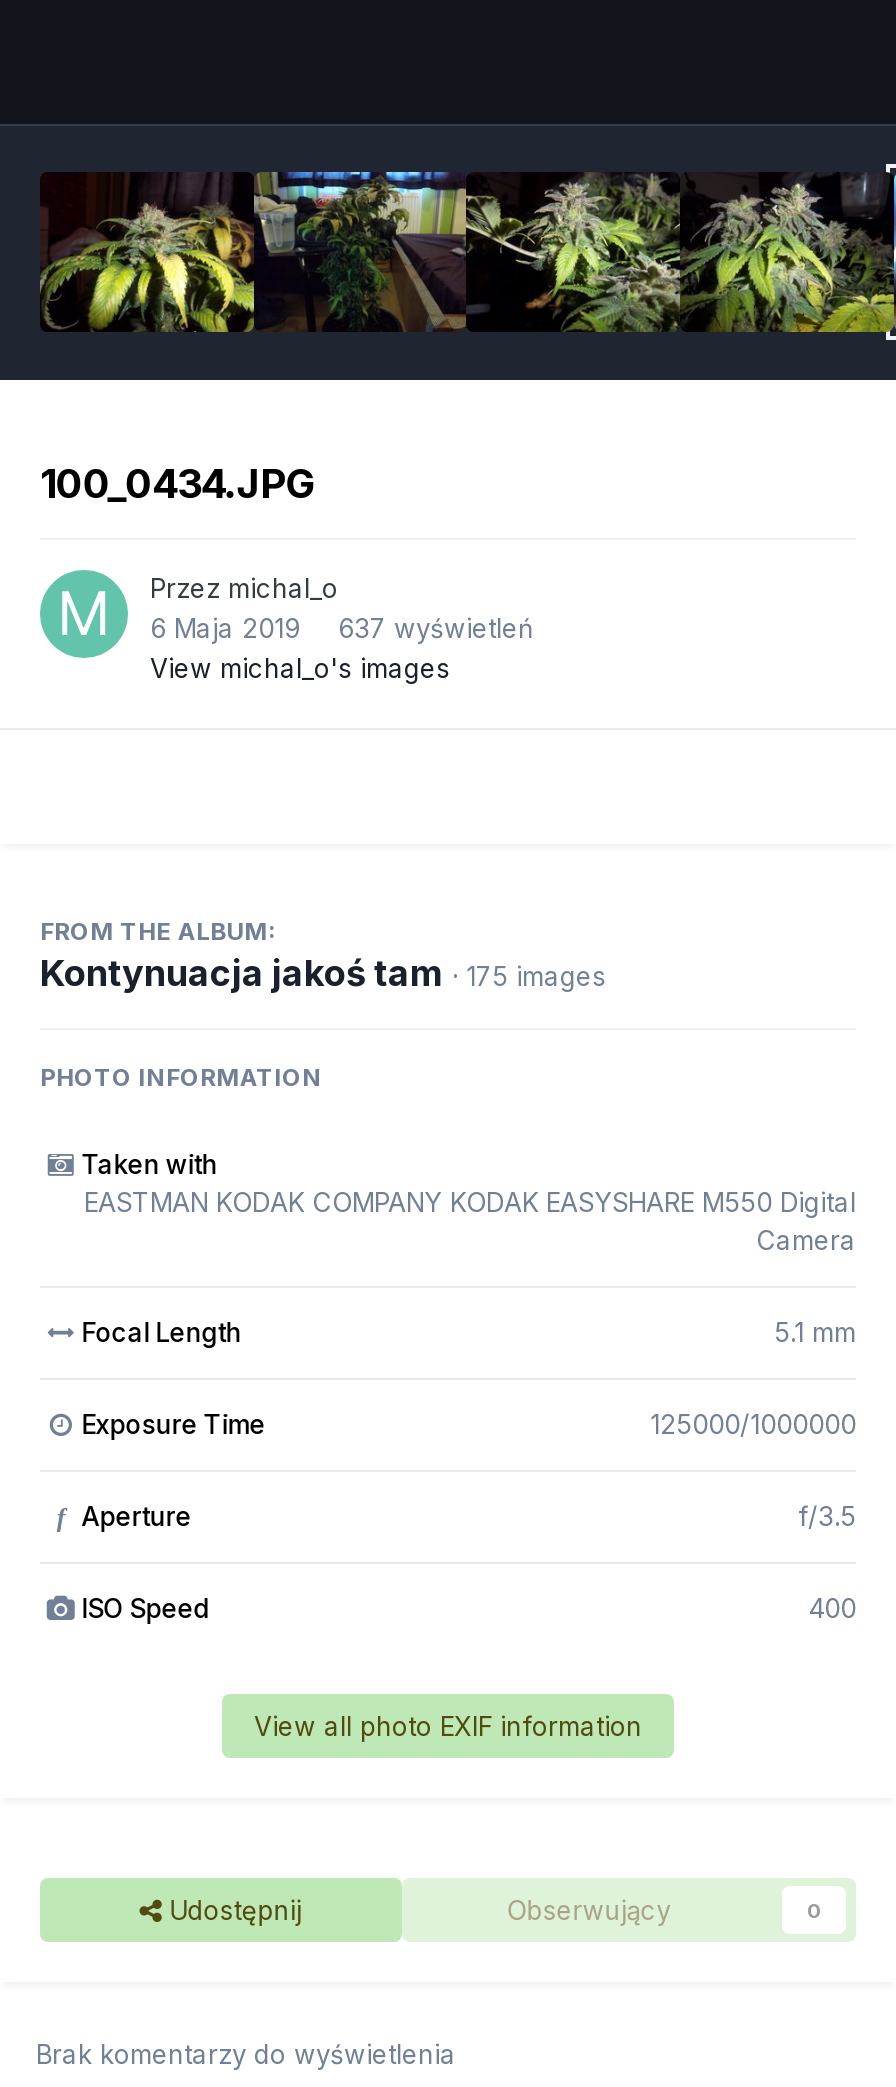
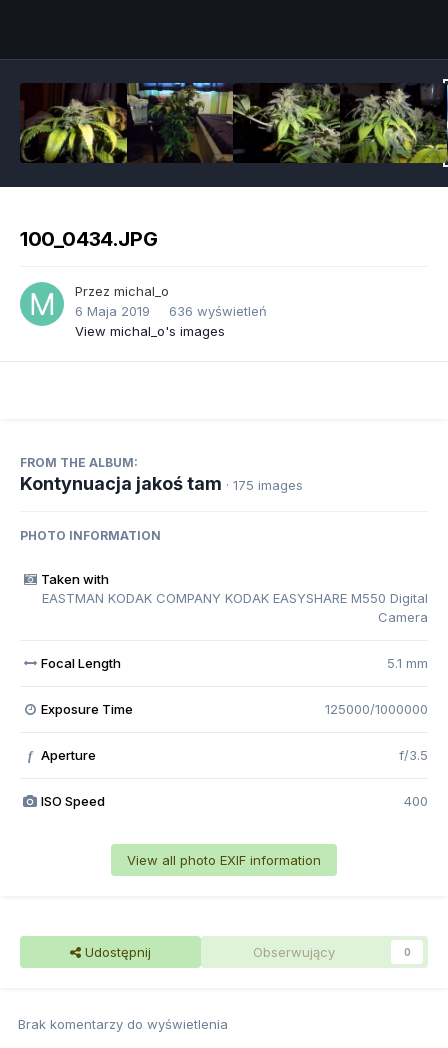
- 6 Maja 2019 637 wyświetleń
+ 6 Maja 2019 636 wyświetleń
